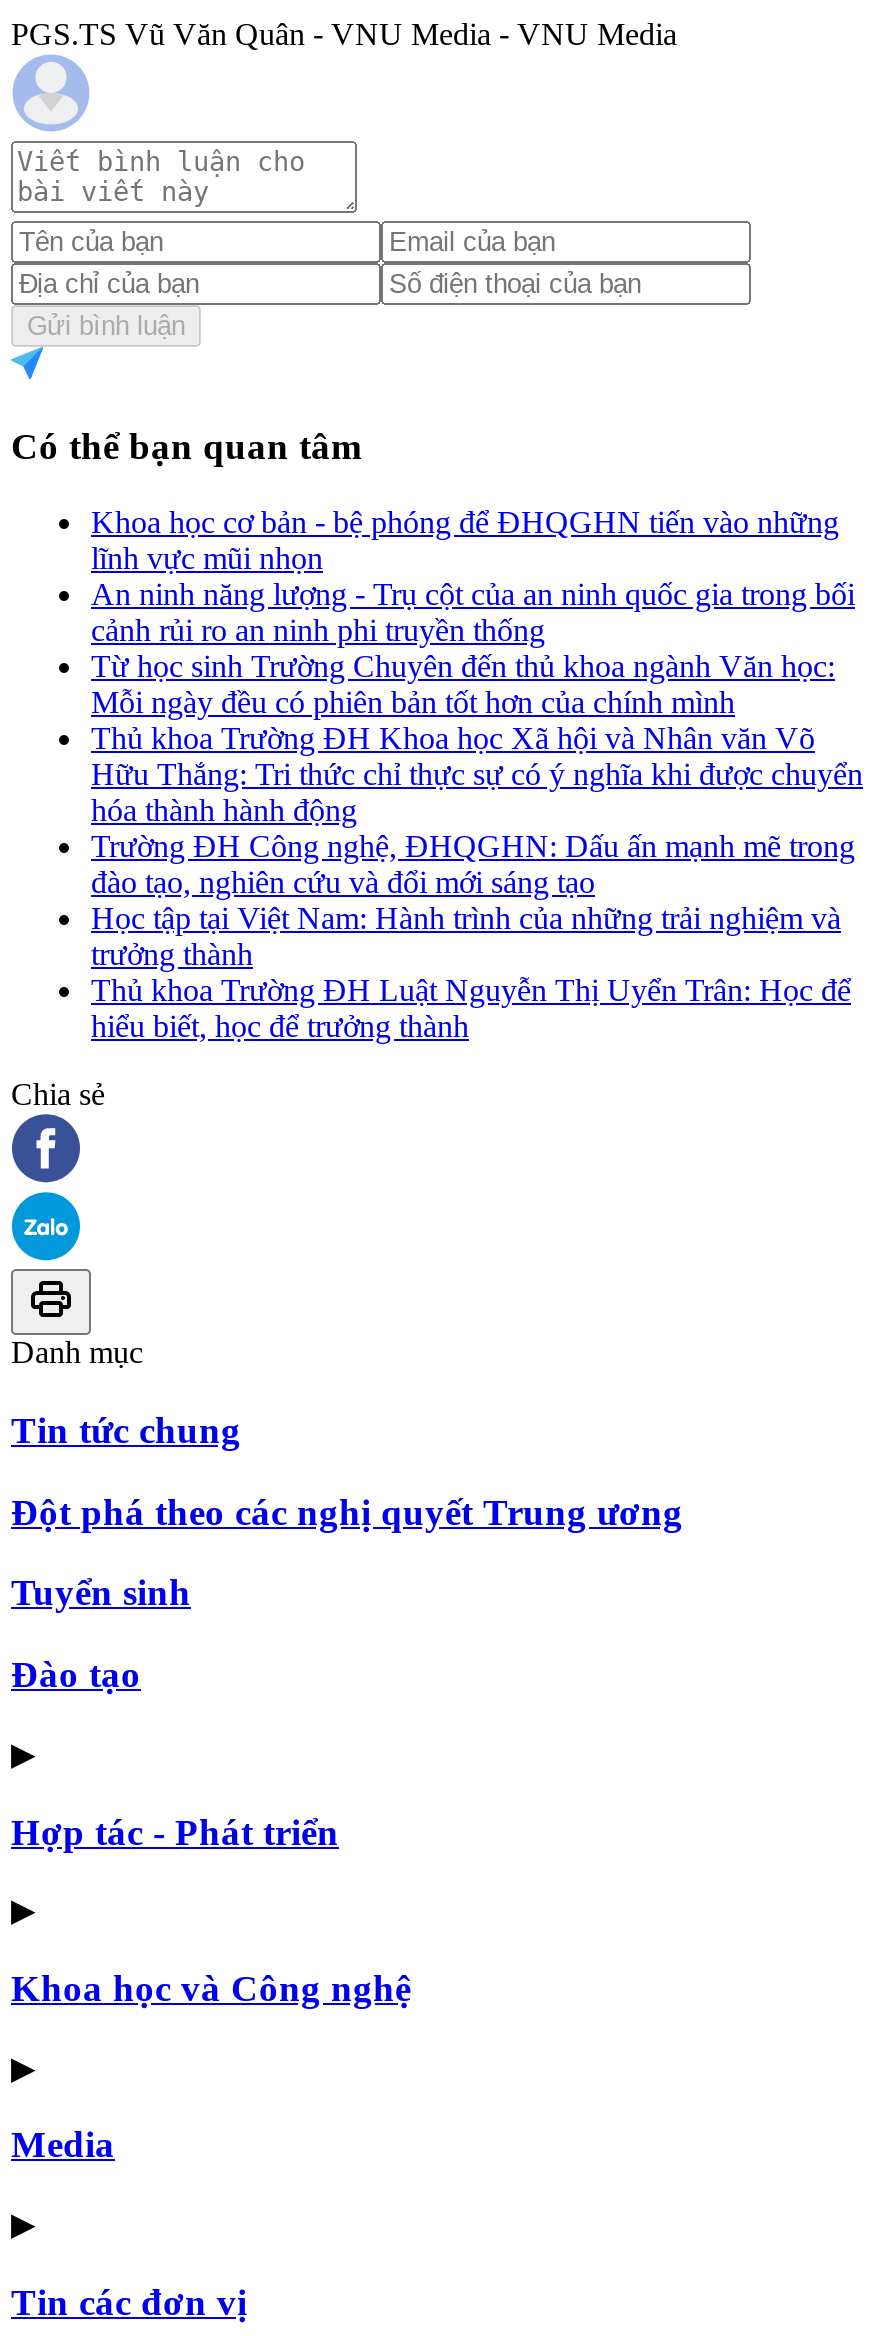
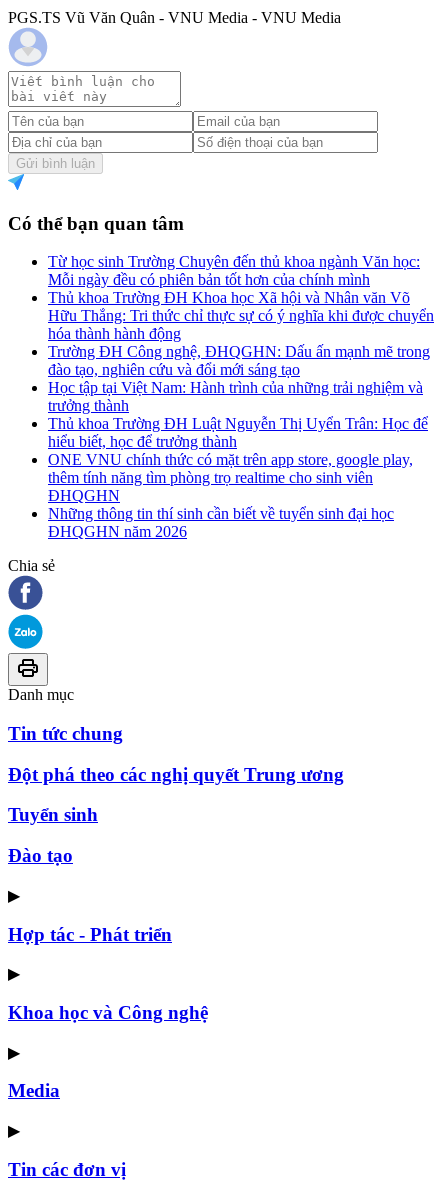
- Khoa học cơ bản - bệ phóng để ĐHQGHN tiến vào những
- lĩnh vực mũi nhọn
- An ninh năng lượng - Trụ cột của an ninh quốc gia trong bối
- cảnh rủi ro an ninh phi truyền thống

moved up: Từ học sinh Trường Chuyên đến thủ khoa ngành Văn học: | Mỗi ngày đều có phiên bản tốt hơn của chính mình | Thủ khoa Trường ĐH Khoa học Xã hội và Nhân văn Võ | ... | Thủ khoa Trường ĐH Luật Nguyễn Thị Uyển Trân: Học để | hiểu biết, học để trưởng thành

+ ONE VNU chính thức có mặt trên app store, google play,
+ thêm tính năng tìm phòng trọ realtime cho sinh viên
+ ĐHQGHN
+ Những thông tin thí sinh cần biết về tuyển sinh đại học
+ ĐHQGHN năm 2026
